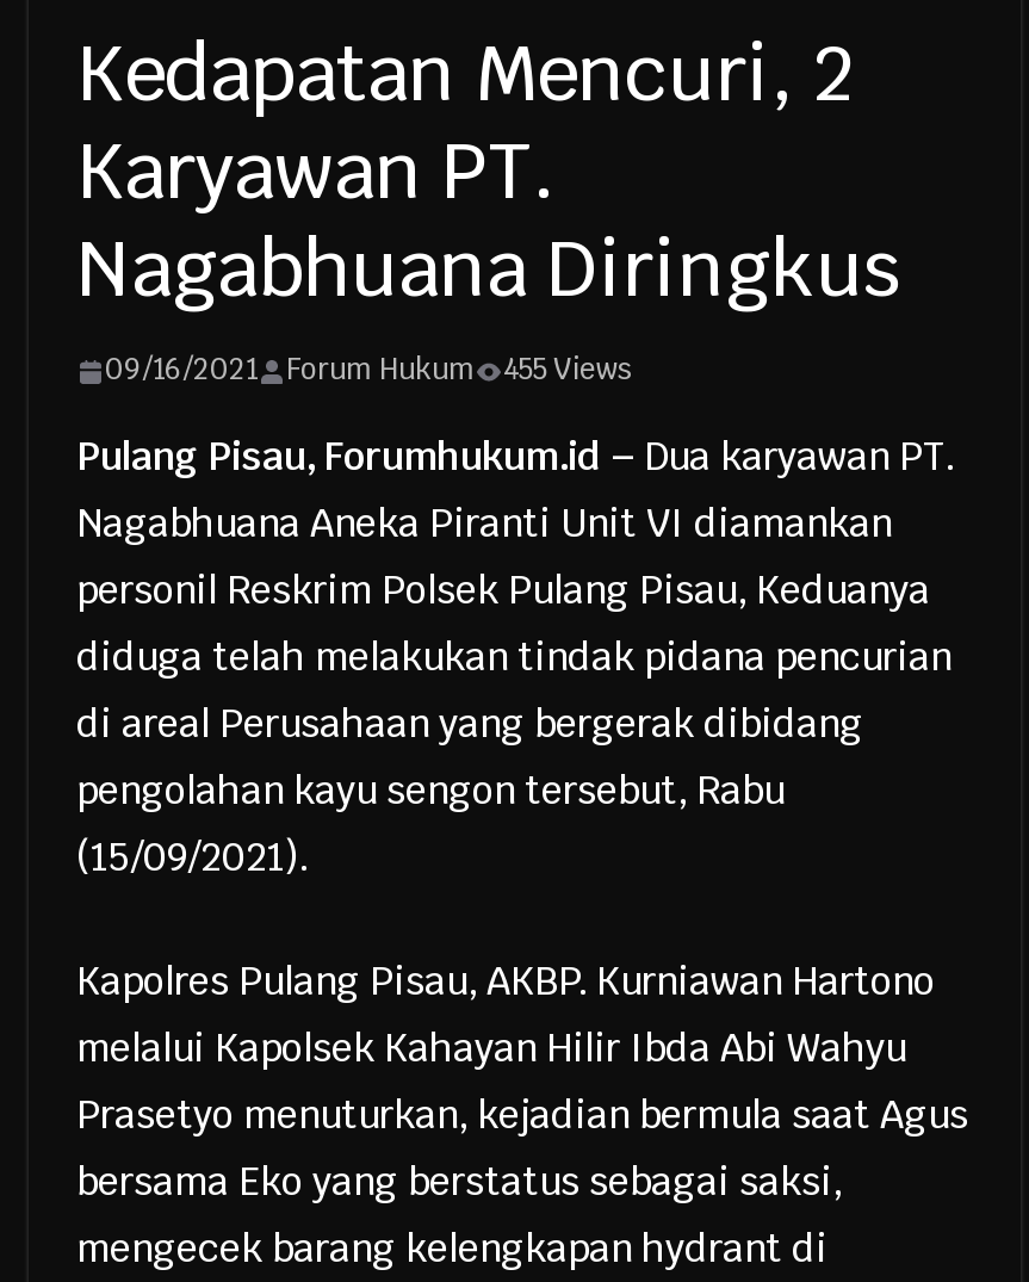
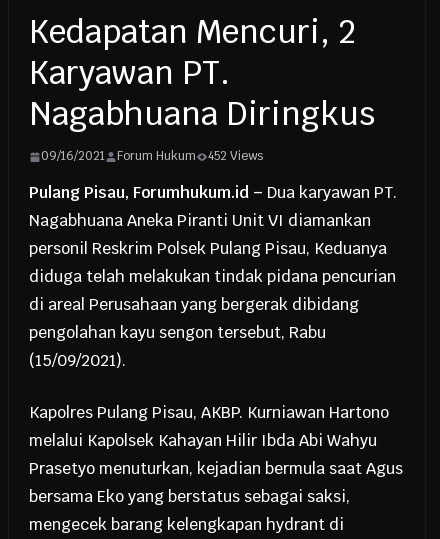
- 09/16/2021 Forum Hukum 455 Views
+ 09/16/2021 Forum Hukum 452 Views
